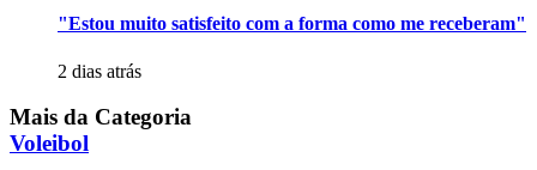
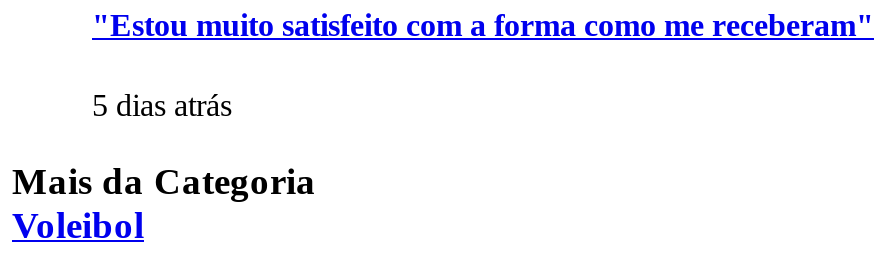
- 2 dias atrás
+ 5 dias atrás
